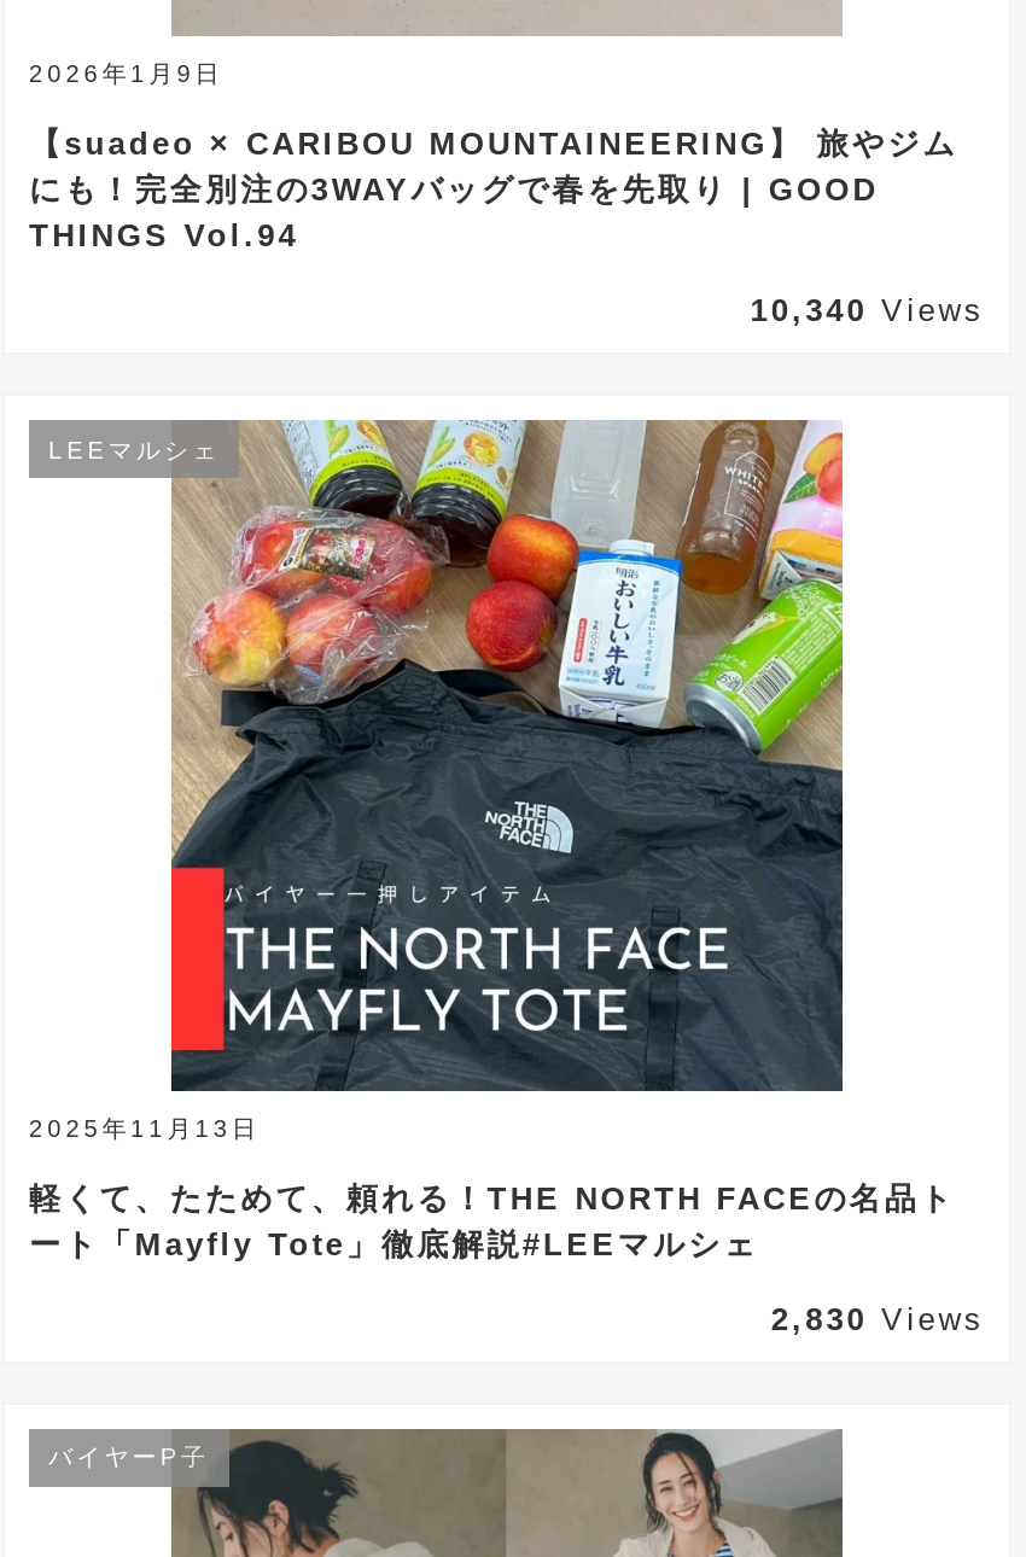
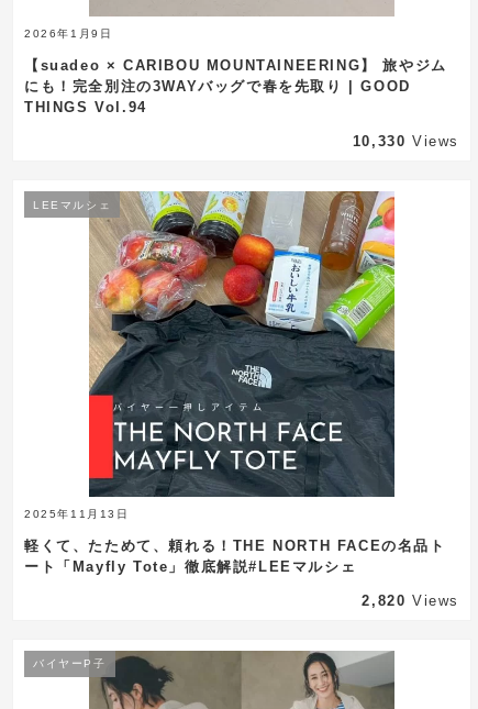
- 10,340 Views
+ 10,330 Views

- 2,830 Views
+ 2,820 Views
